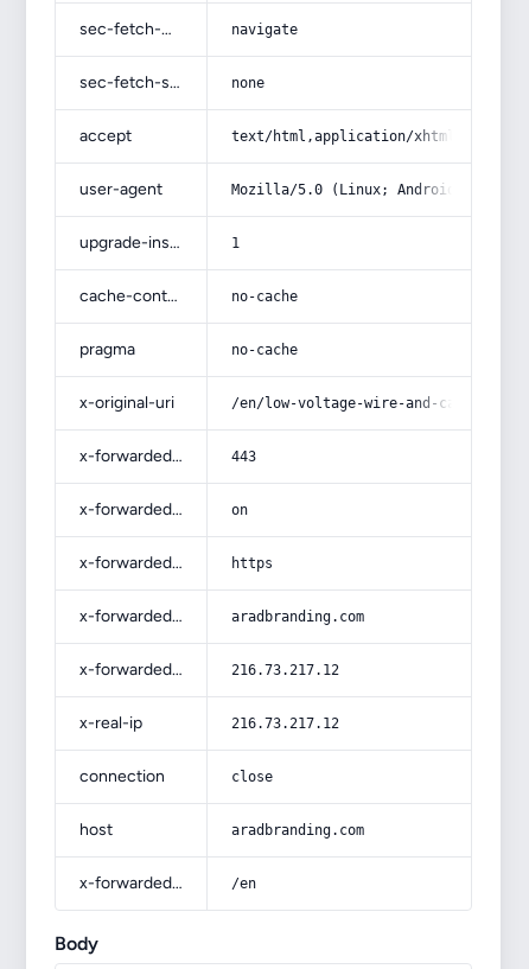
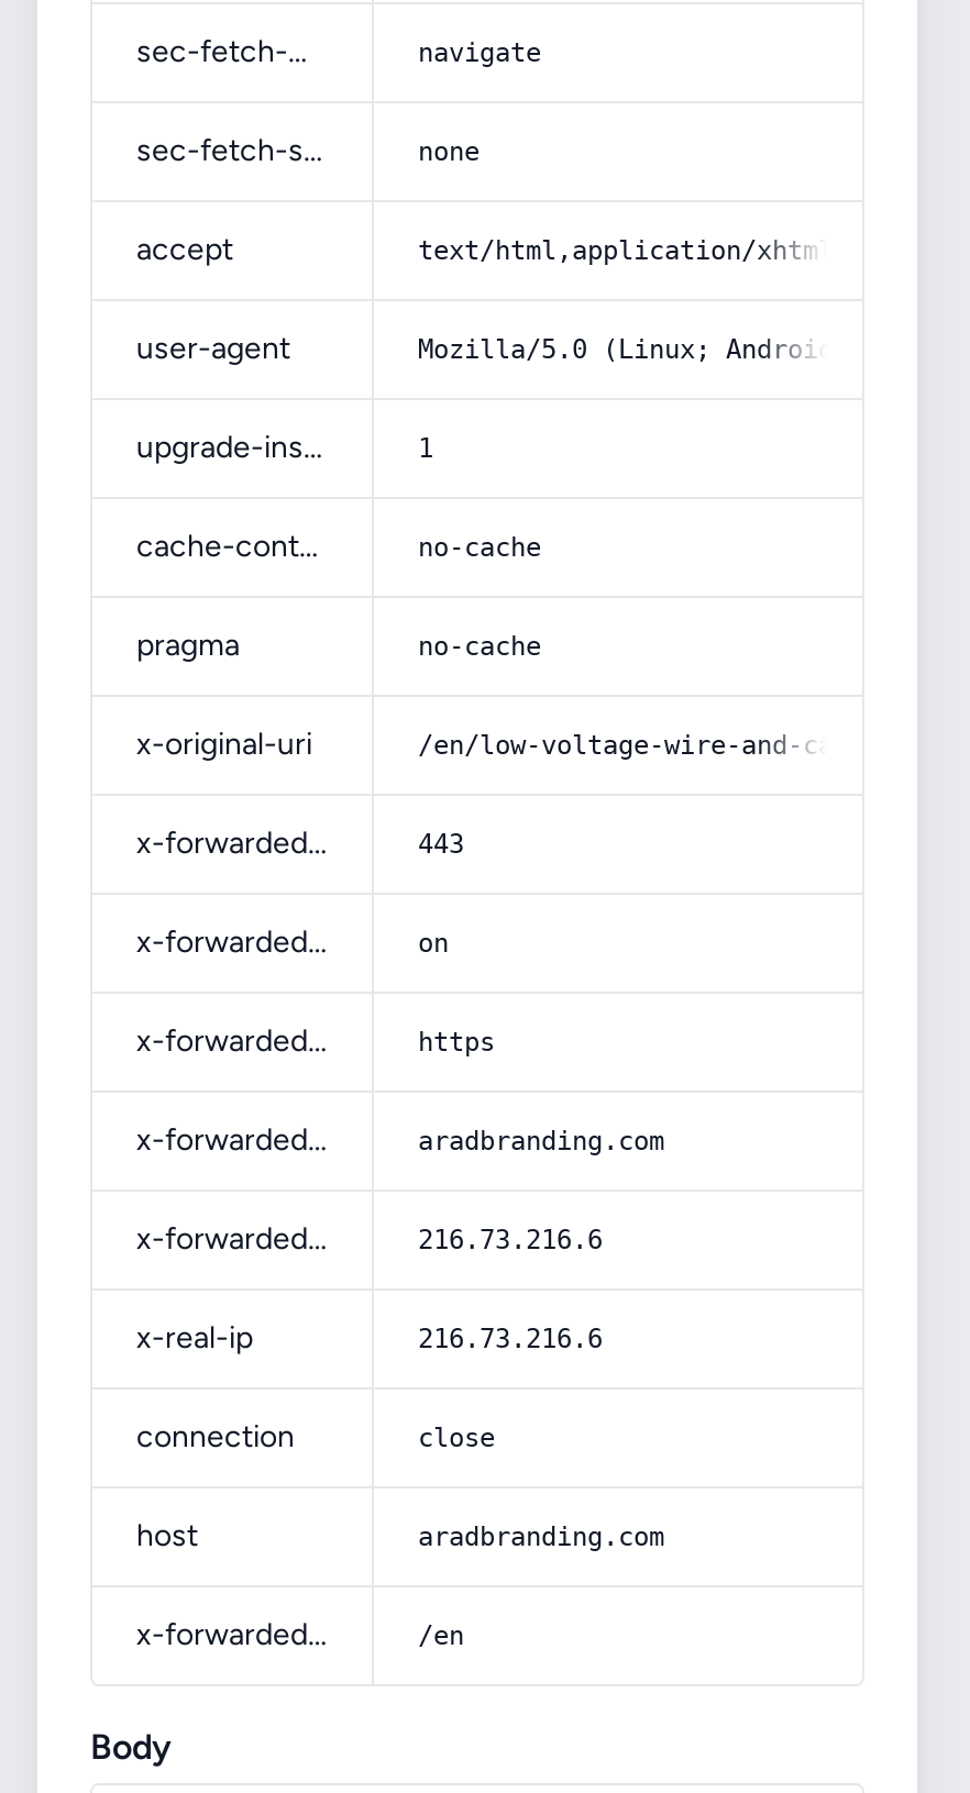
- 216.73.217.12
+ 216.73.216.6

- 216.73.217.12
+ 216.73.216.6
